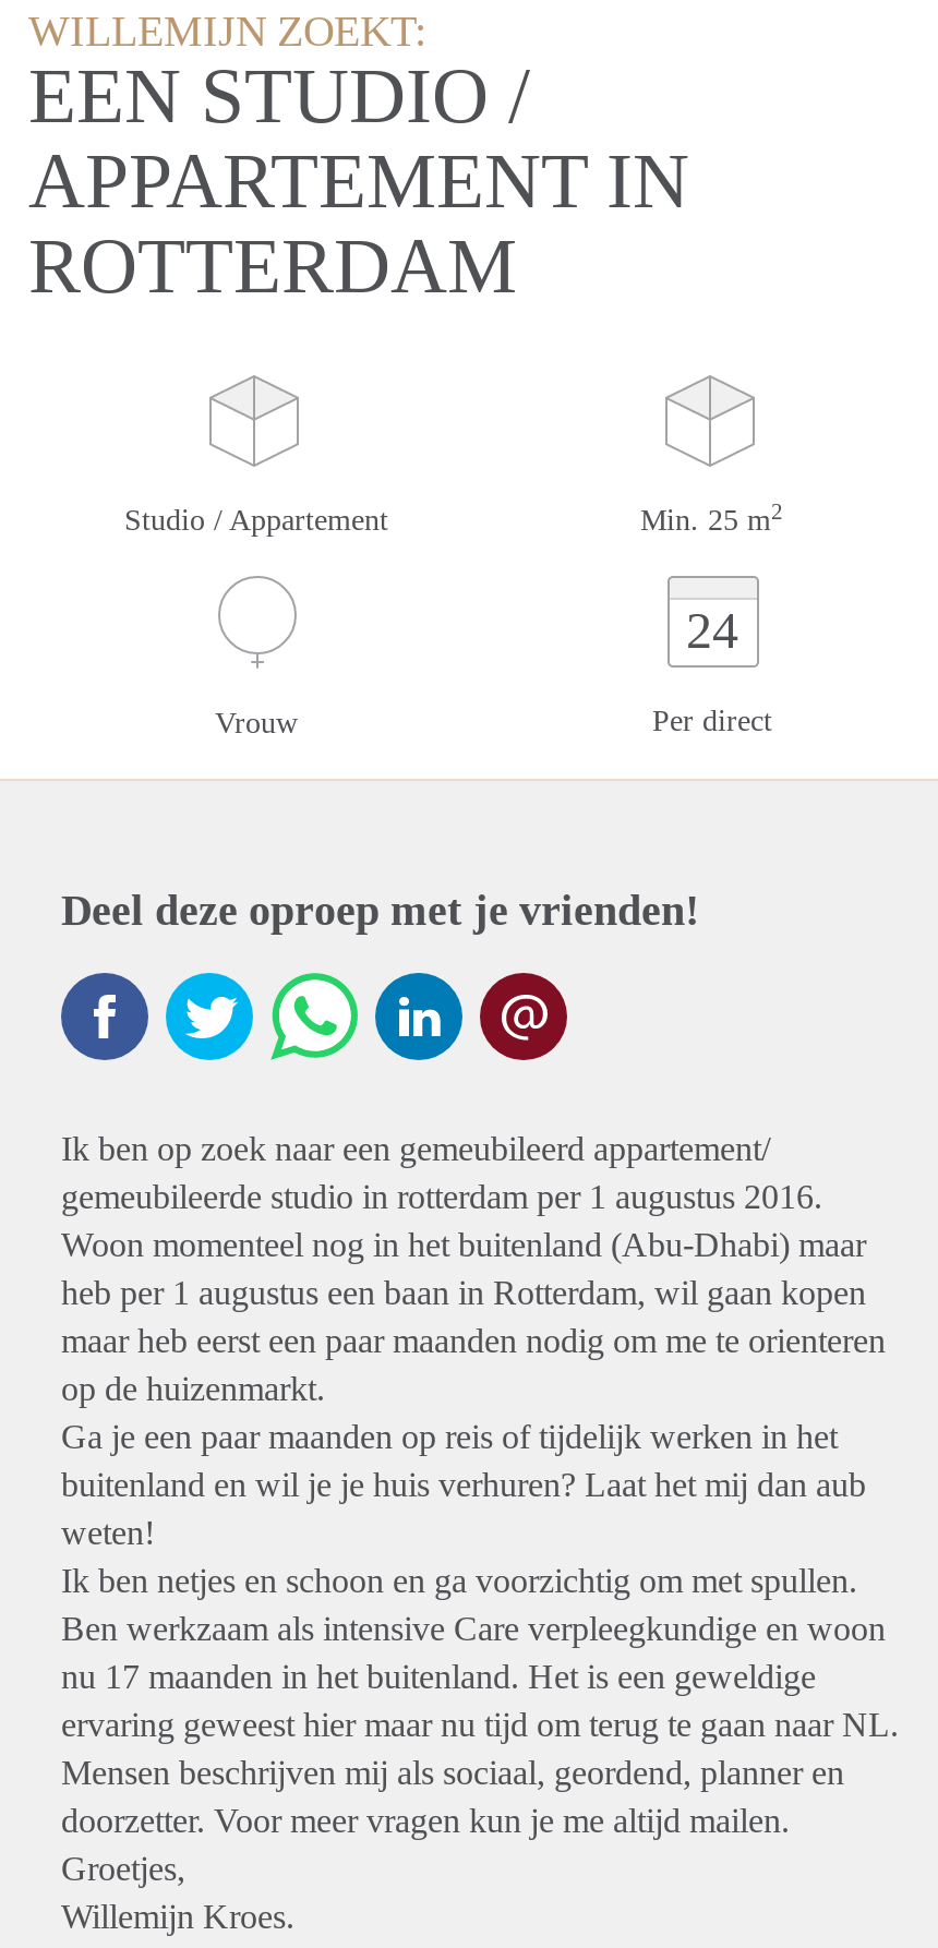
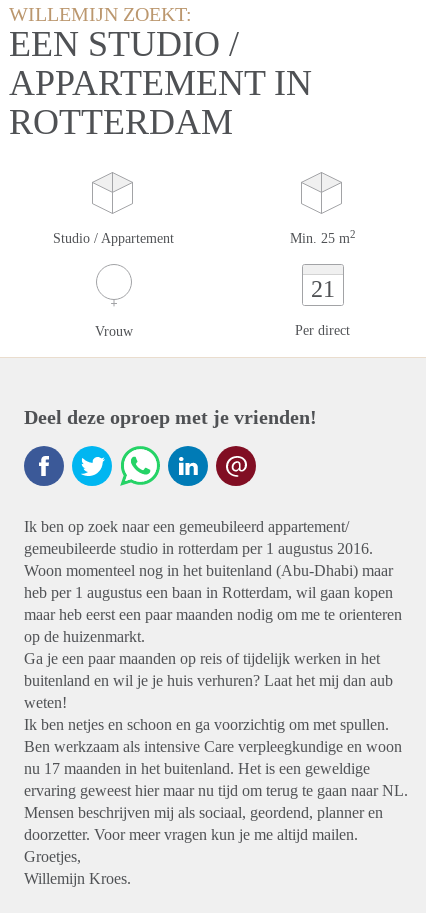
- 24
+ 21
